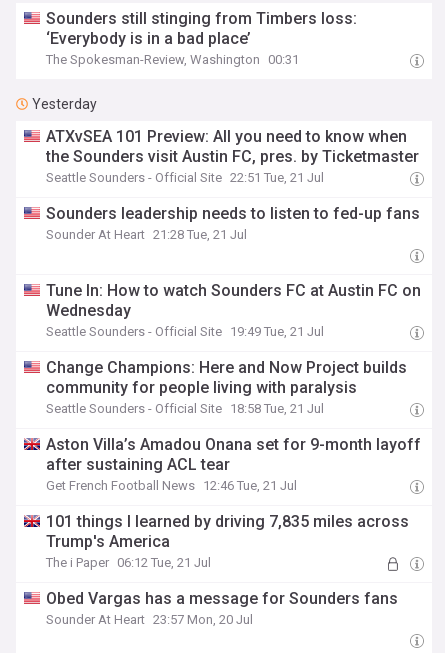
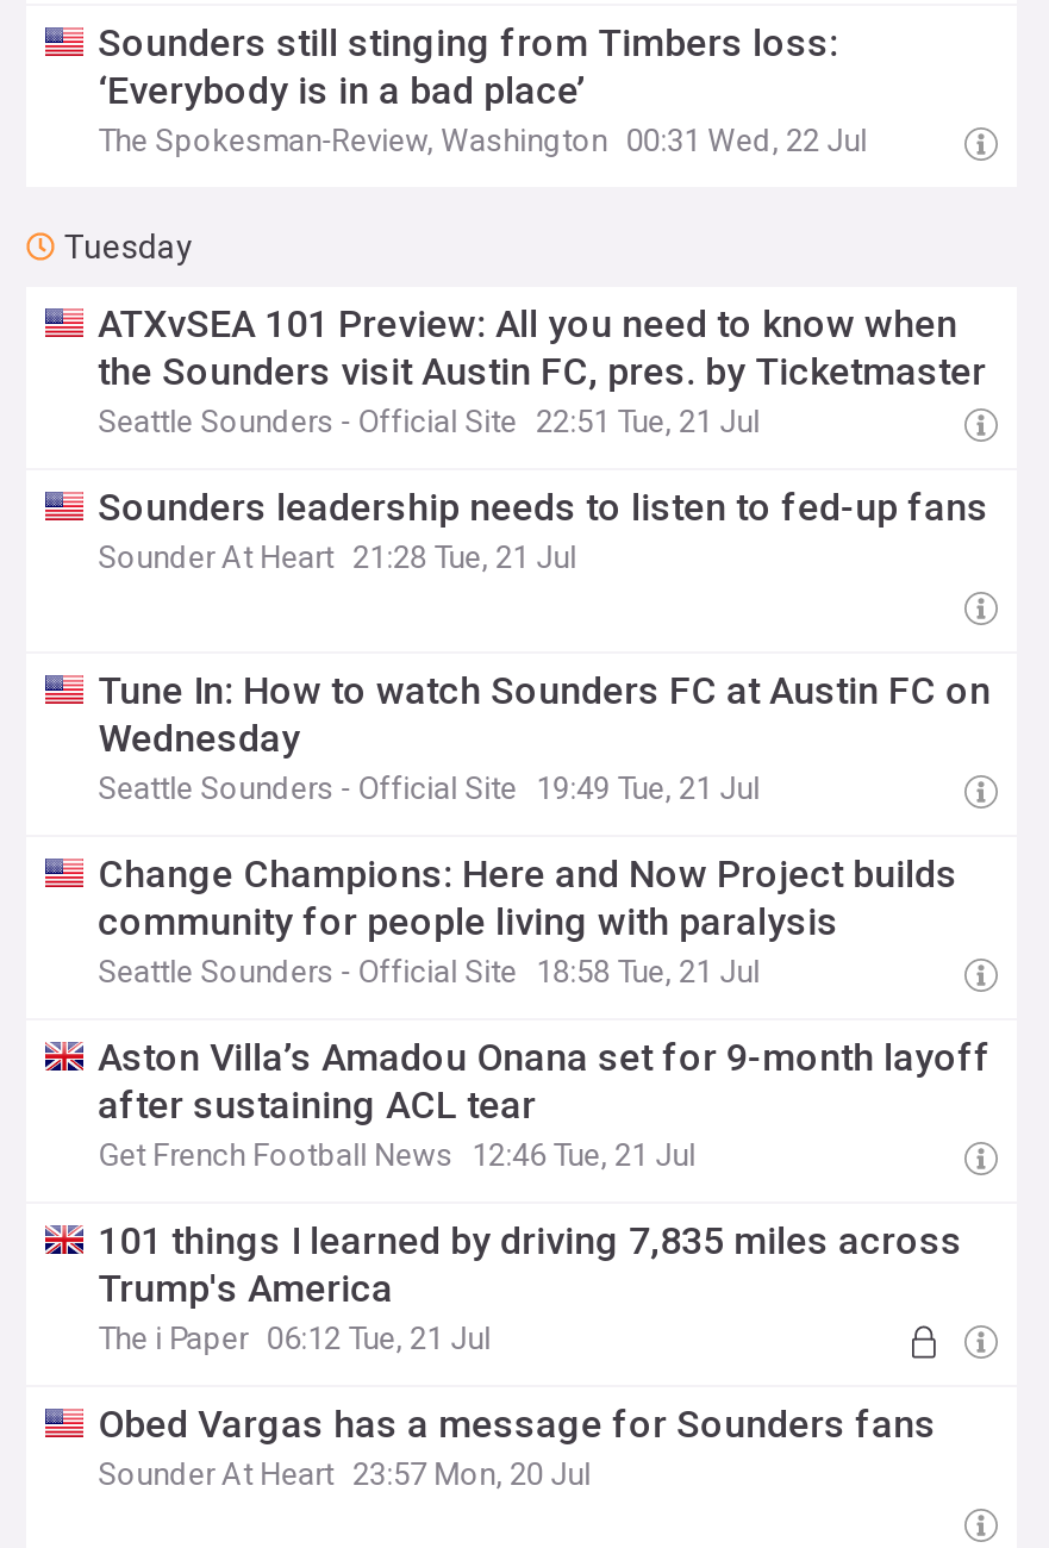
- The Spokesman-Review, Washington 00:31
+ The Spokesman-Review, Washington 00:31 Wed, 22 Jul

- Yesterday
+ Tuesday
